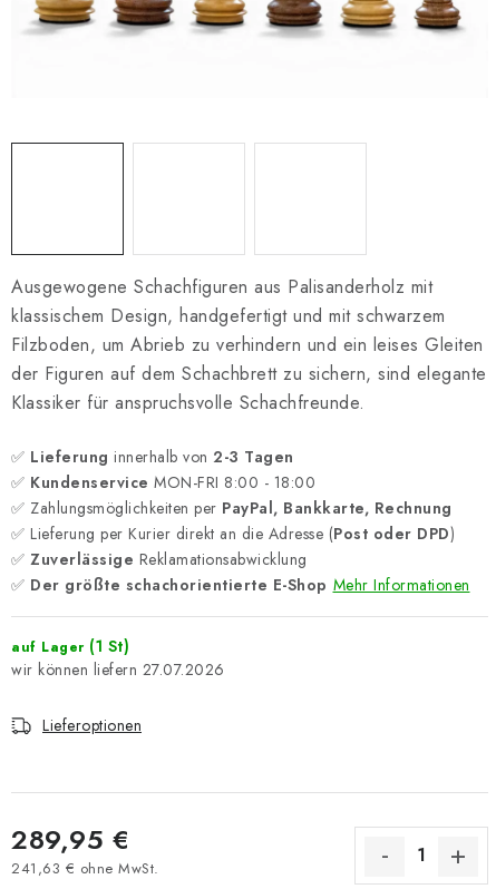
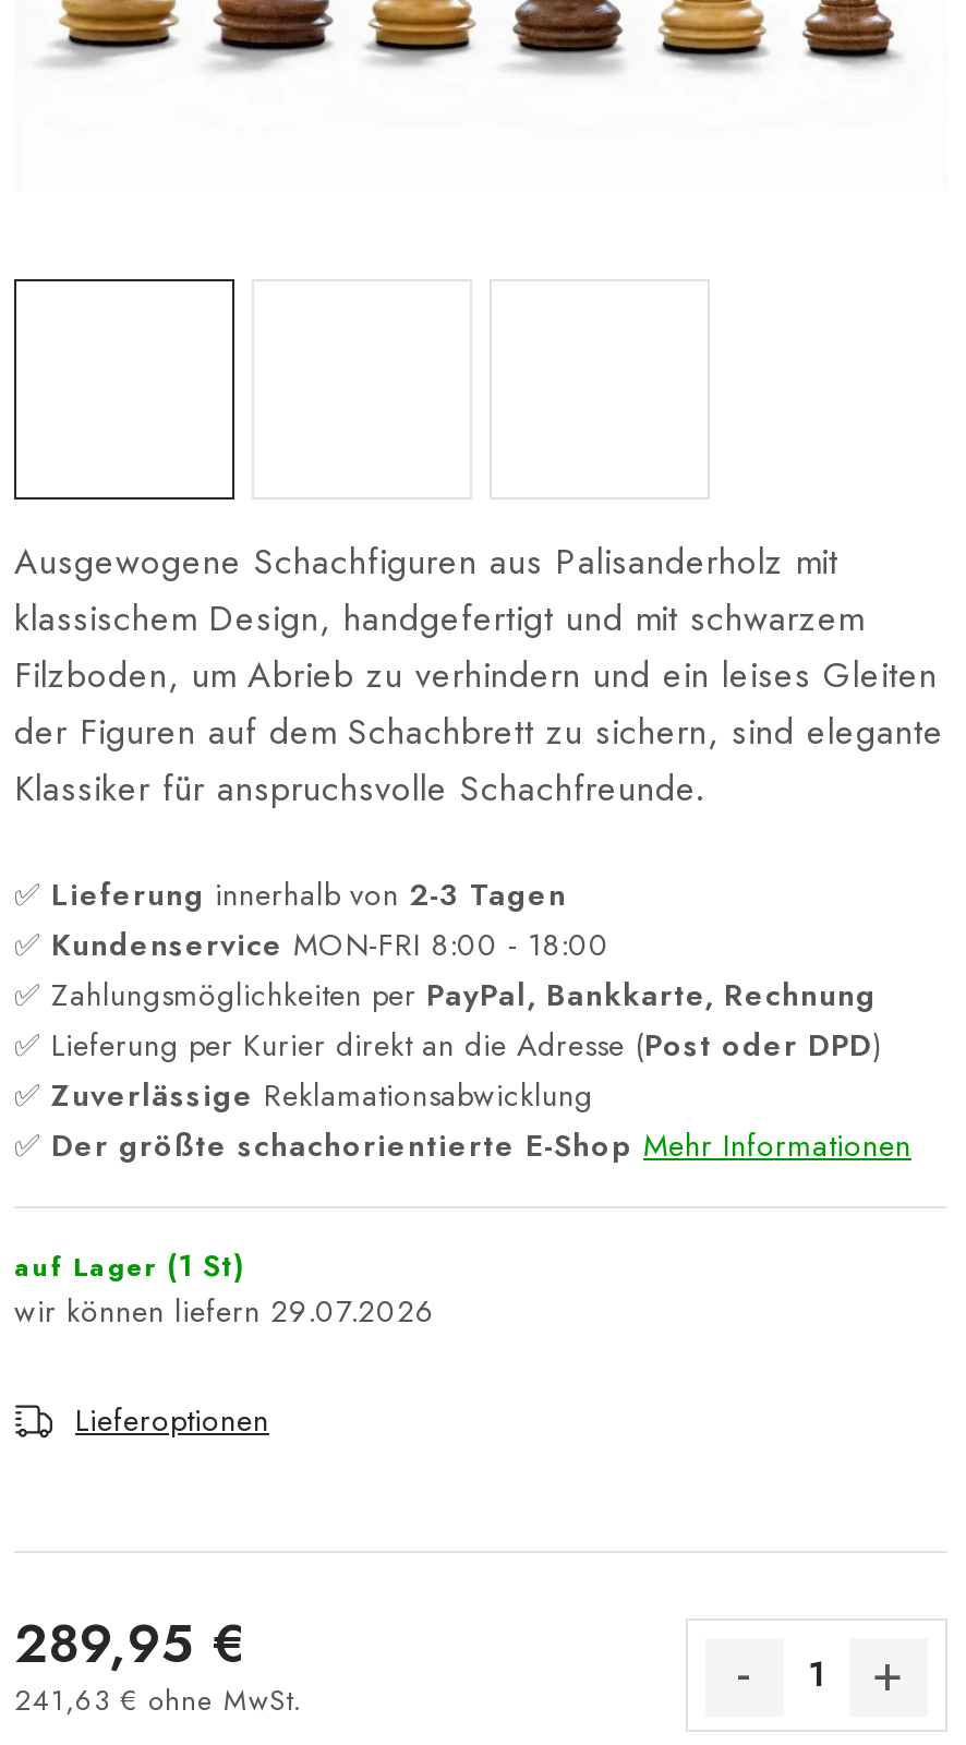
- 27.07.2026
+ 29.07.2026
